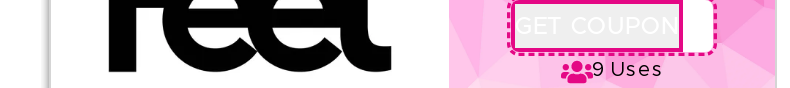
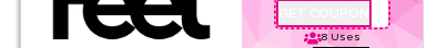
- 9 Uses
+ 8 Uses
